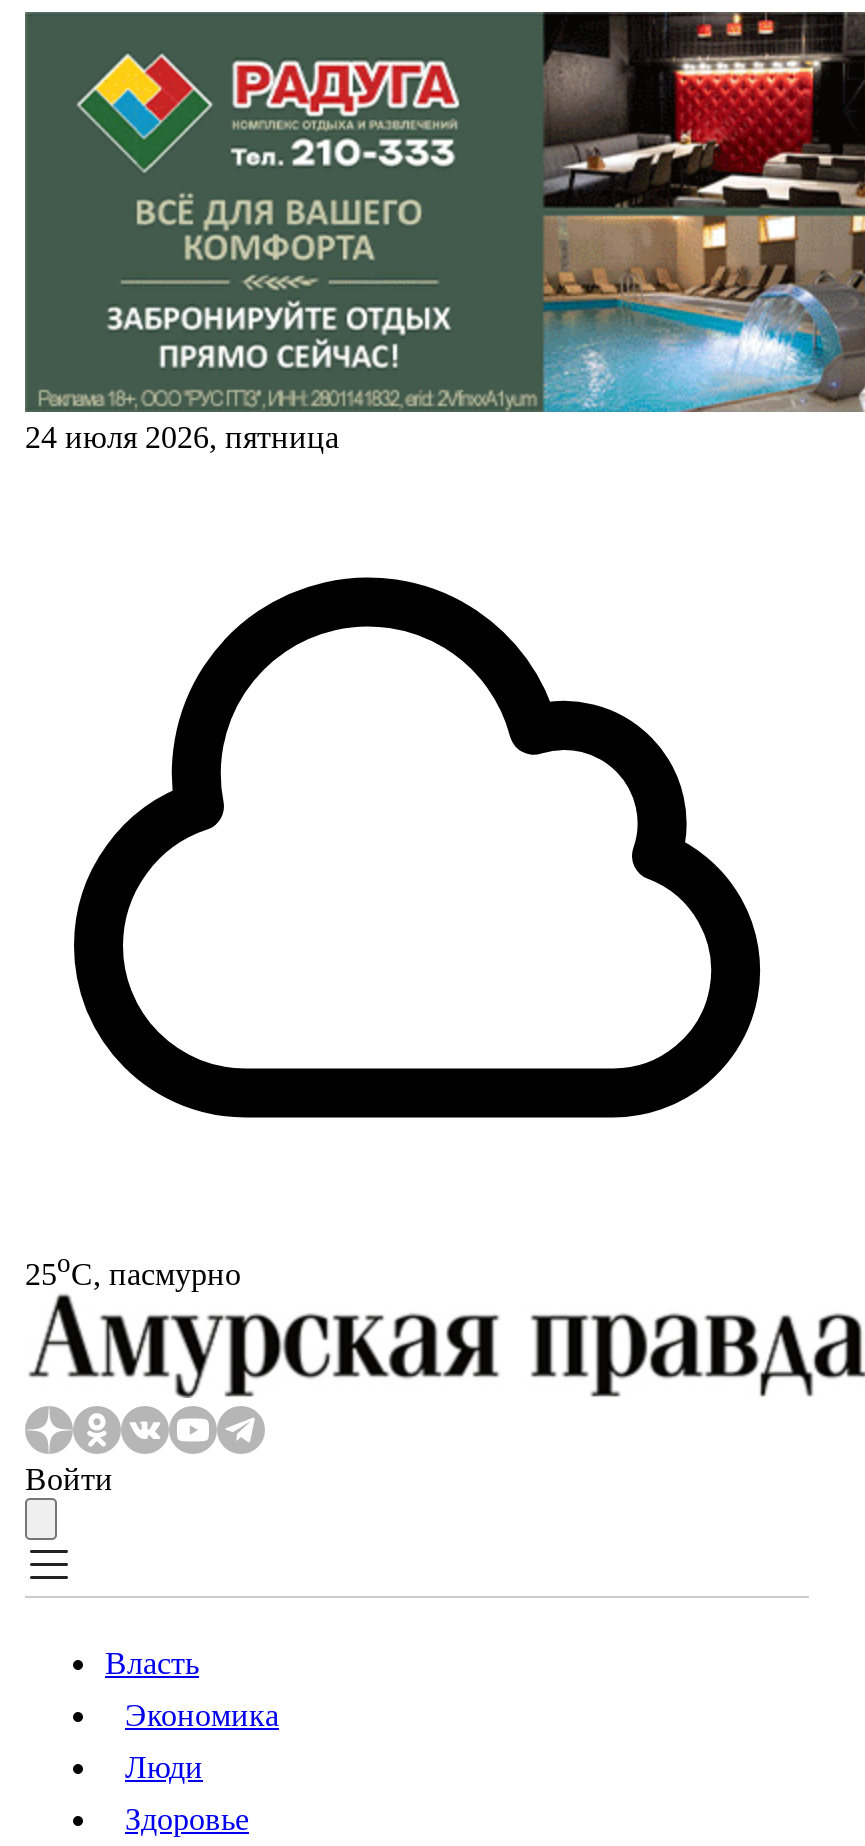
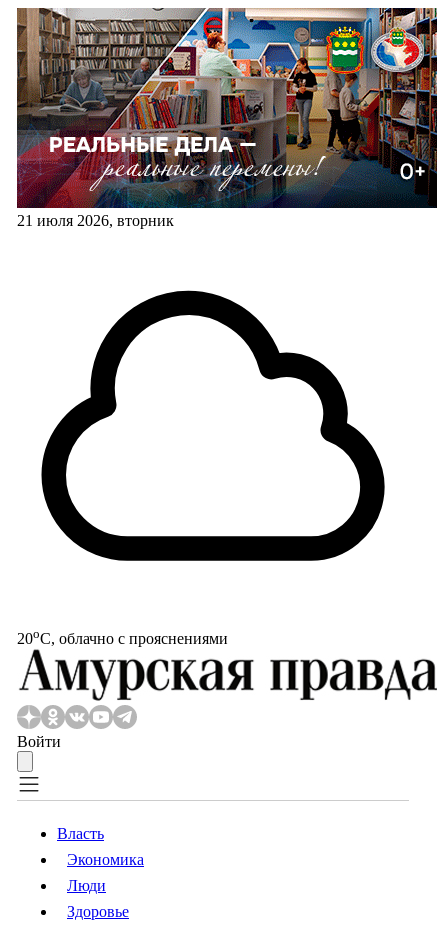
- [image]
- 24 июля 2026, пятница
+ [image]
+ 21 июля 2026, вторник

- 25oС, пасмурно
+ 20oС, облачно с прояснениями
